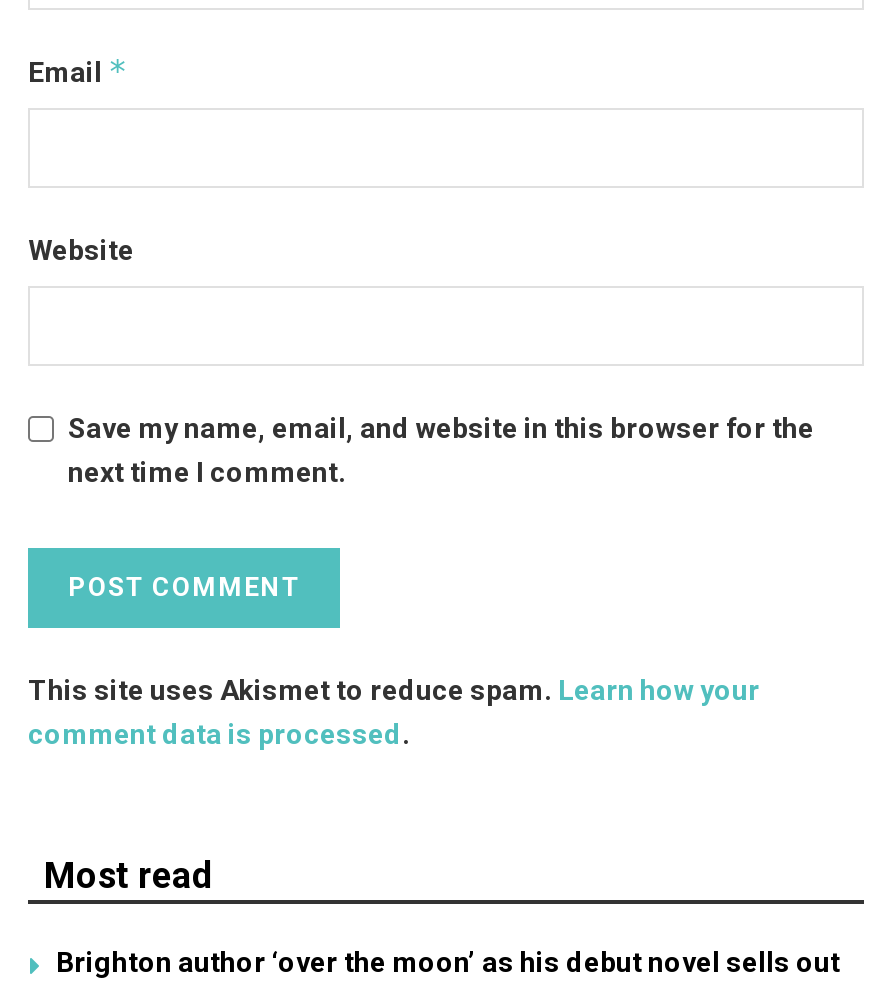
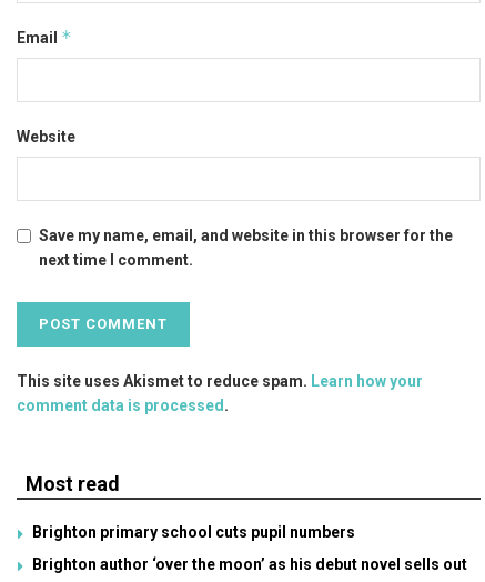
+ Brighton primary school cuts pupil numbers
